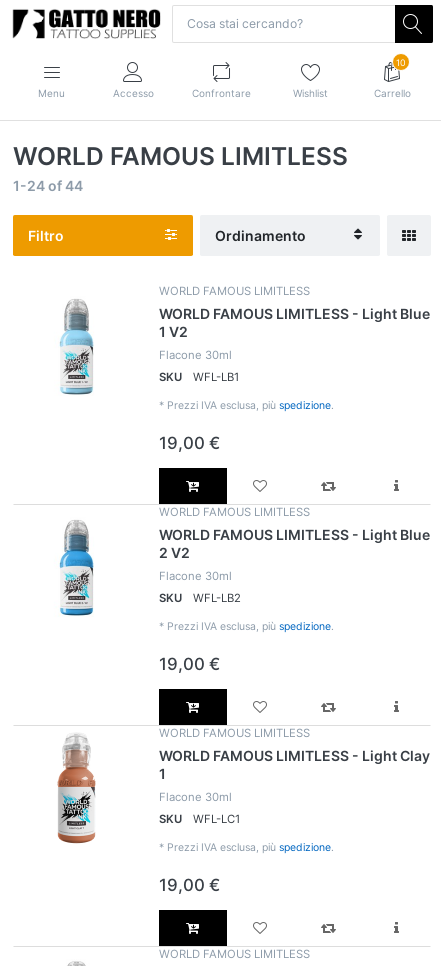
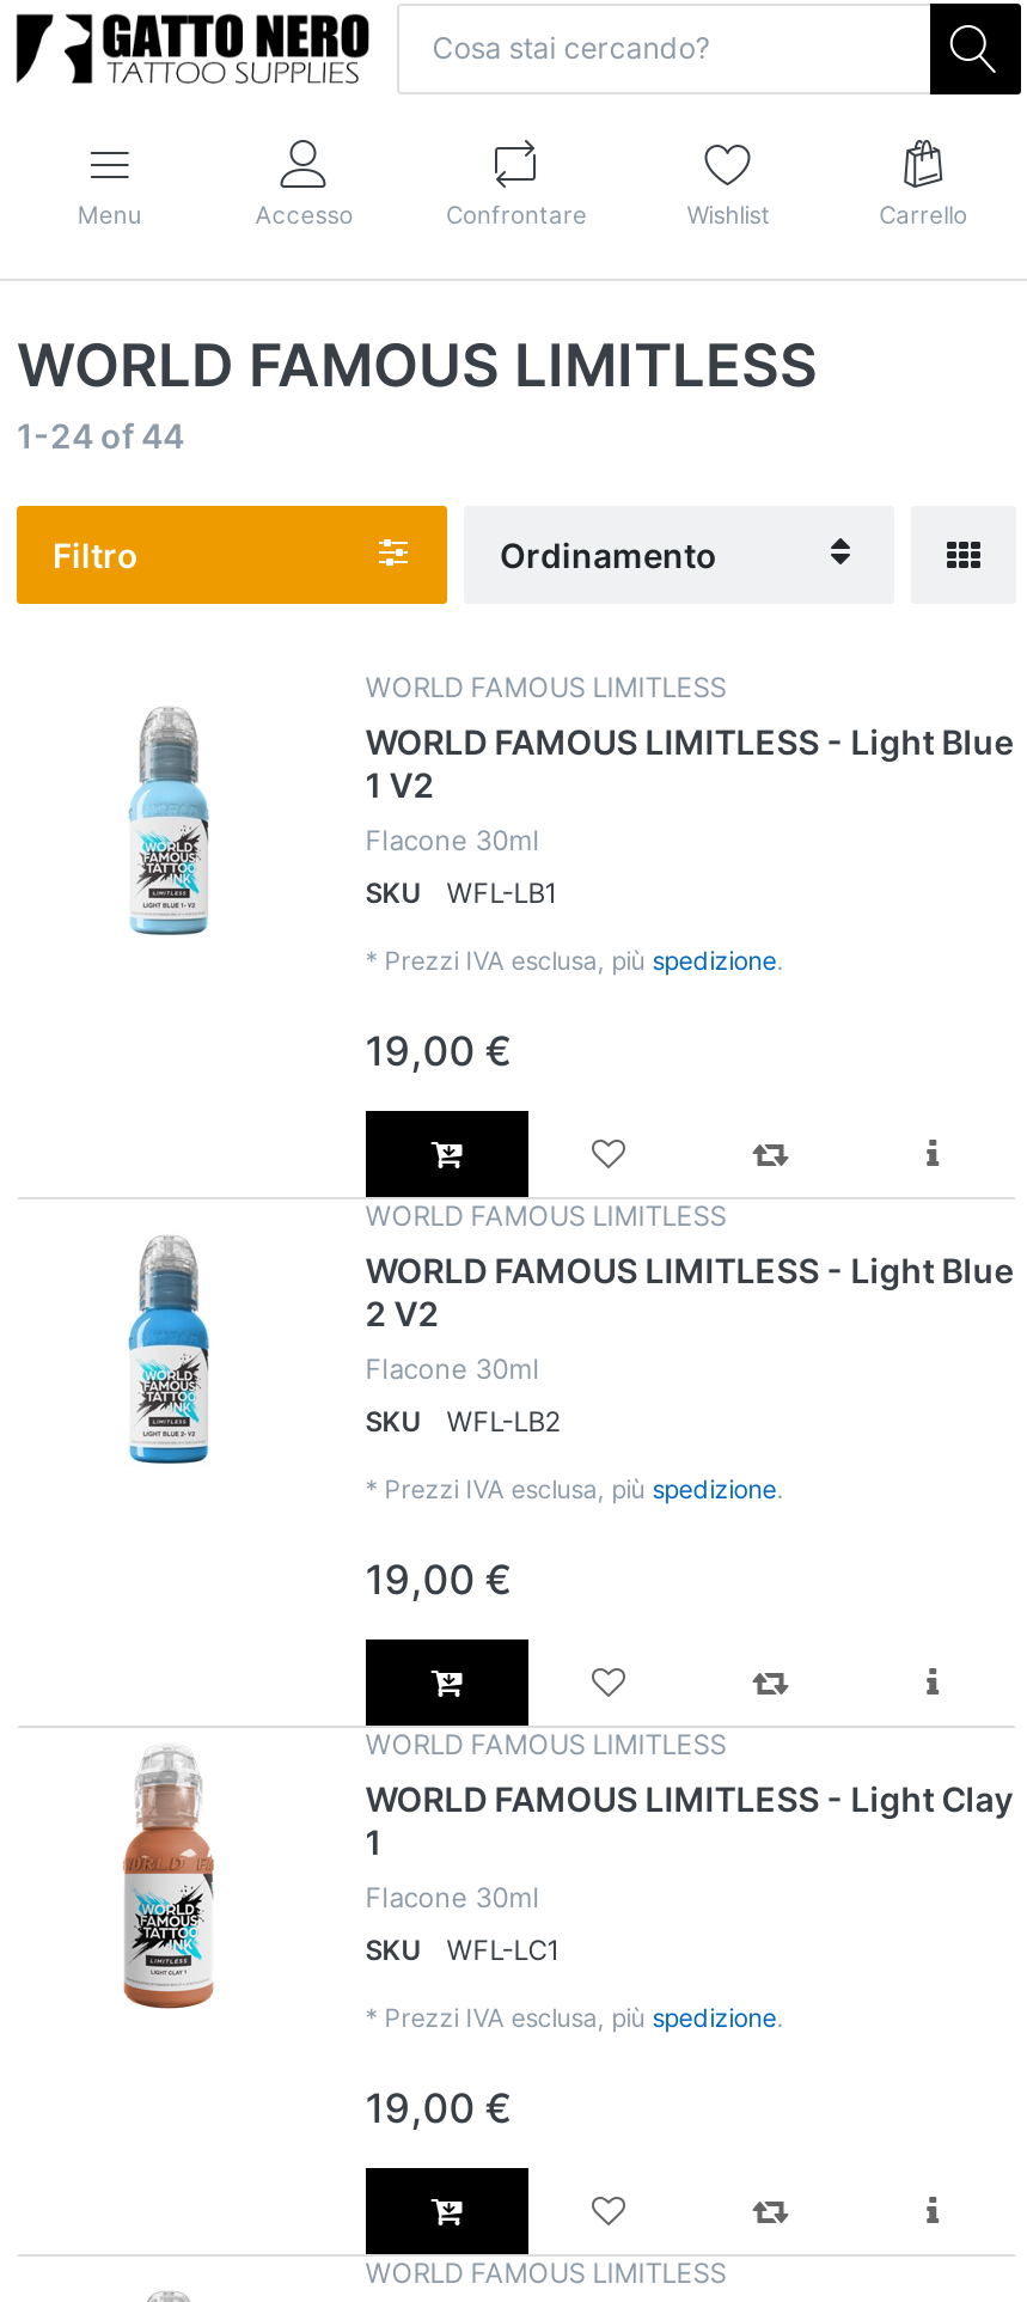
- 10
